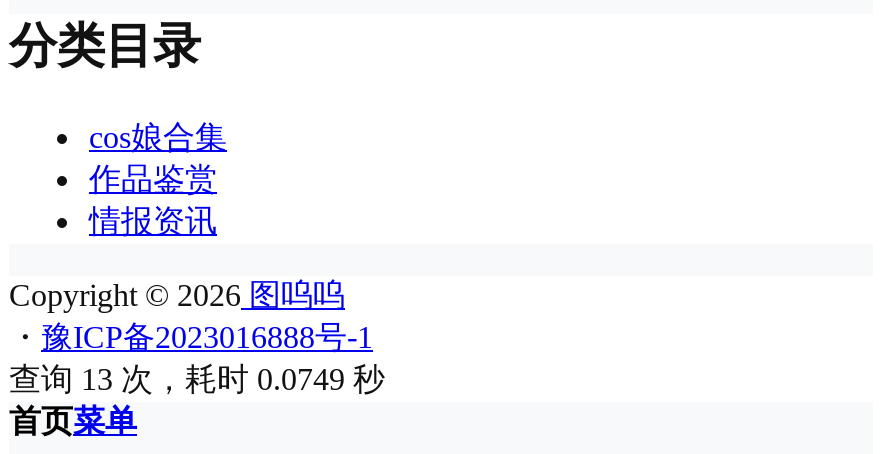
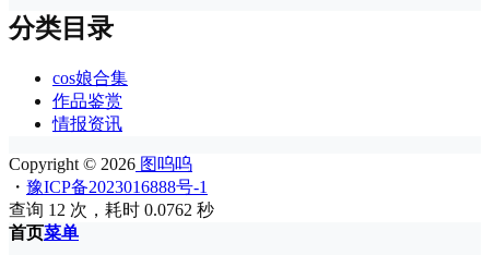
- 查询 13 次，耗时 0.0749 秒
+ 查询 12 次，耗时 0.0762 秒
